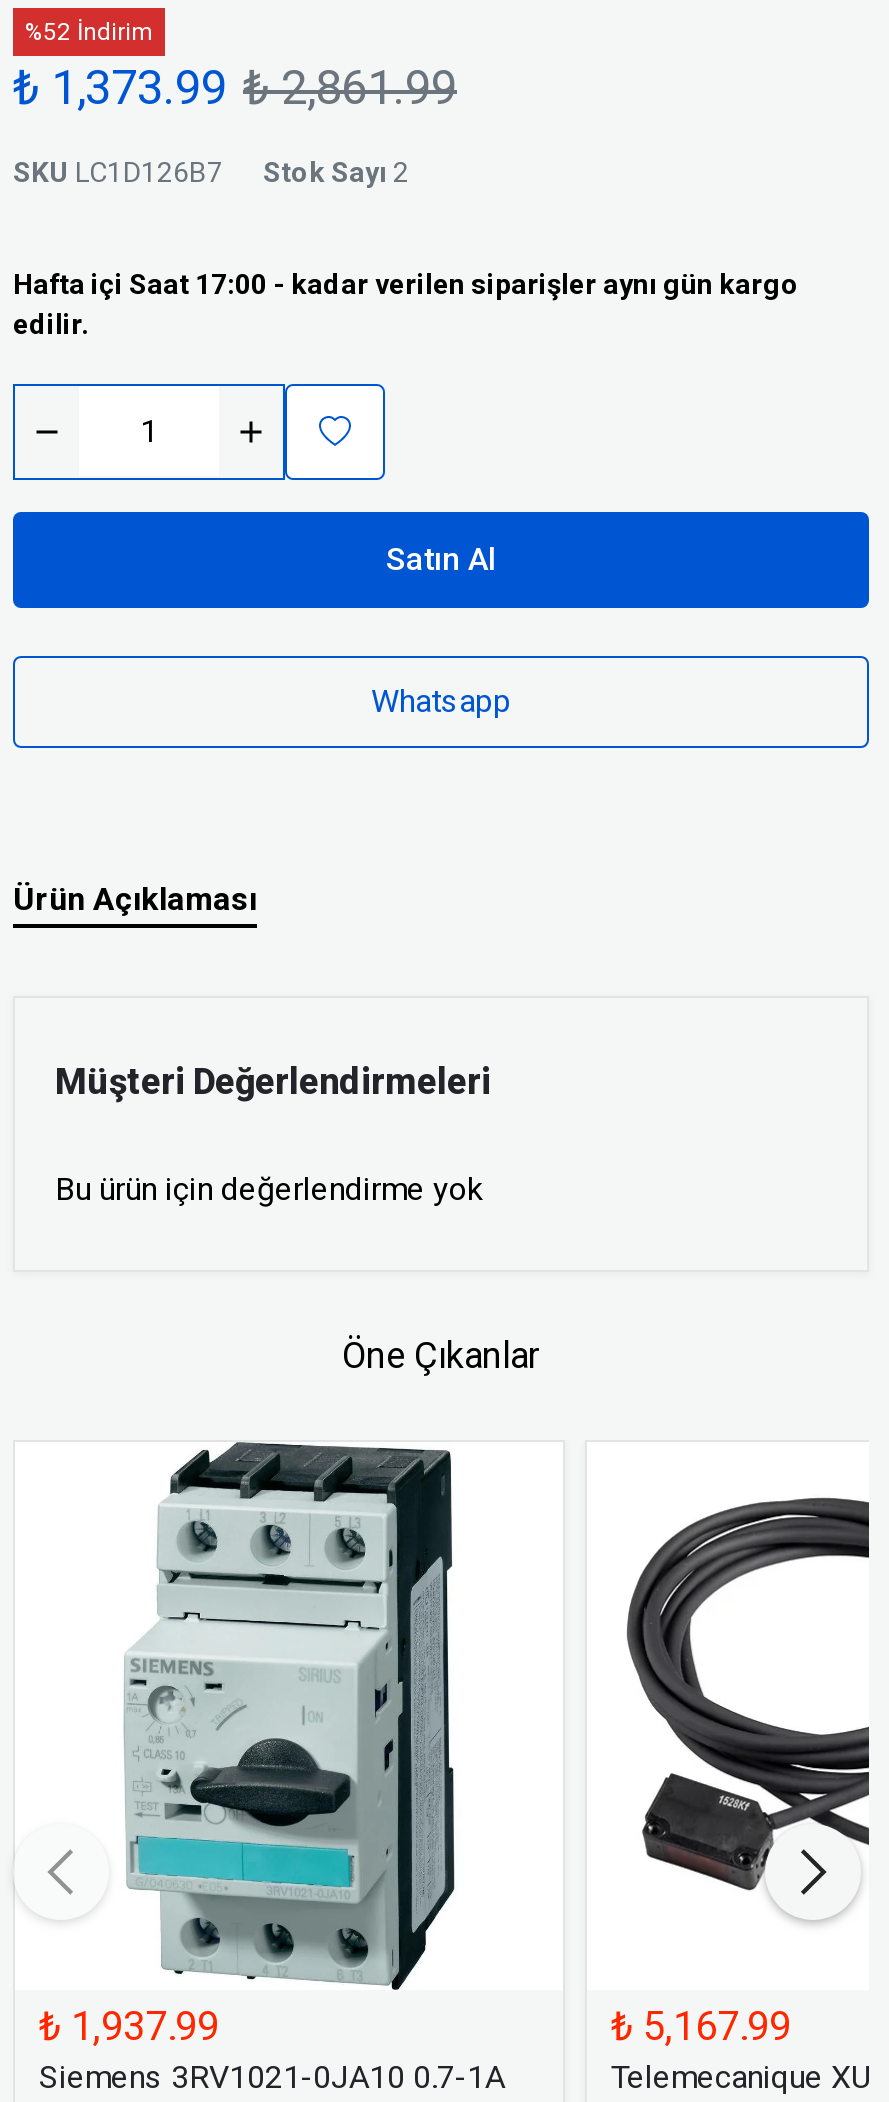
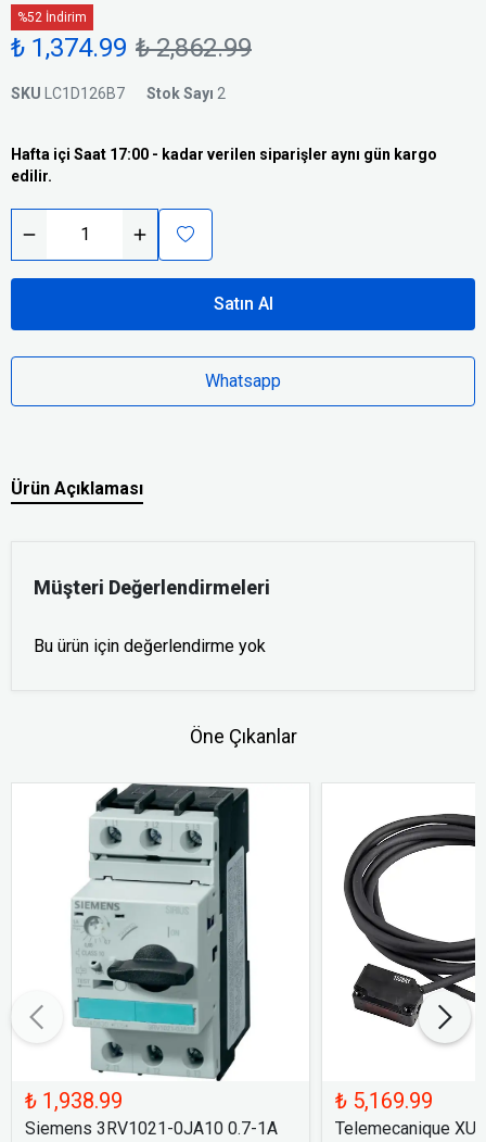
- ₺ 1,373.99 ₺ 2,861.99
+ ₺ 1,374.99 ₺ 2,862.99

- ₺ 1,937.99
+ ₺ 1,938.99

- ₺ 5,167.99
+ ₺ 5,169.99
